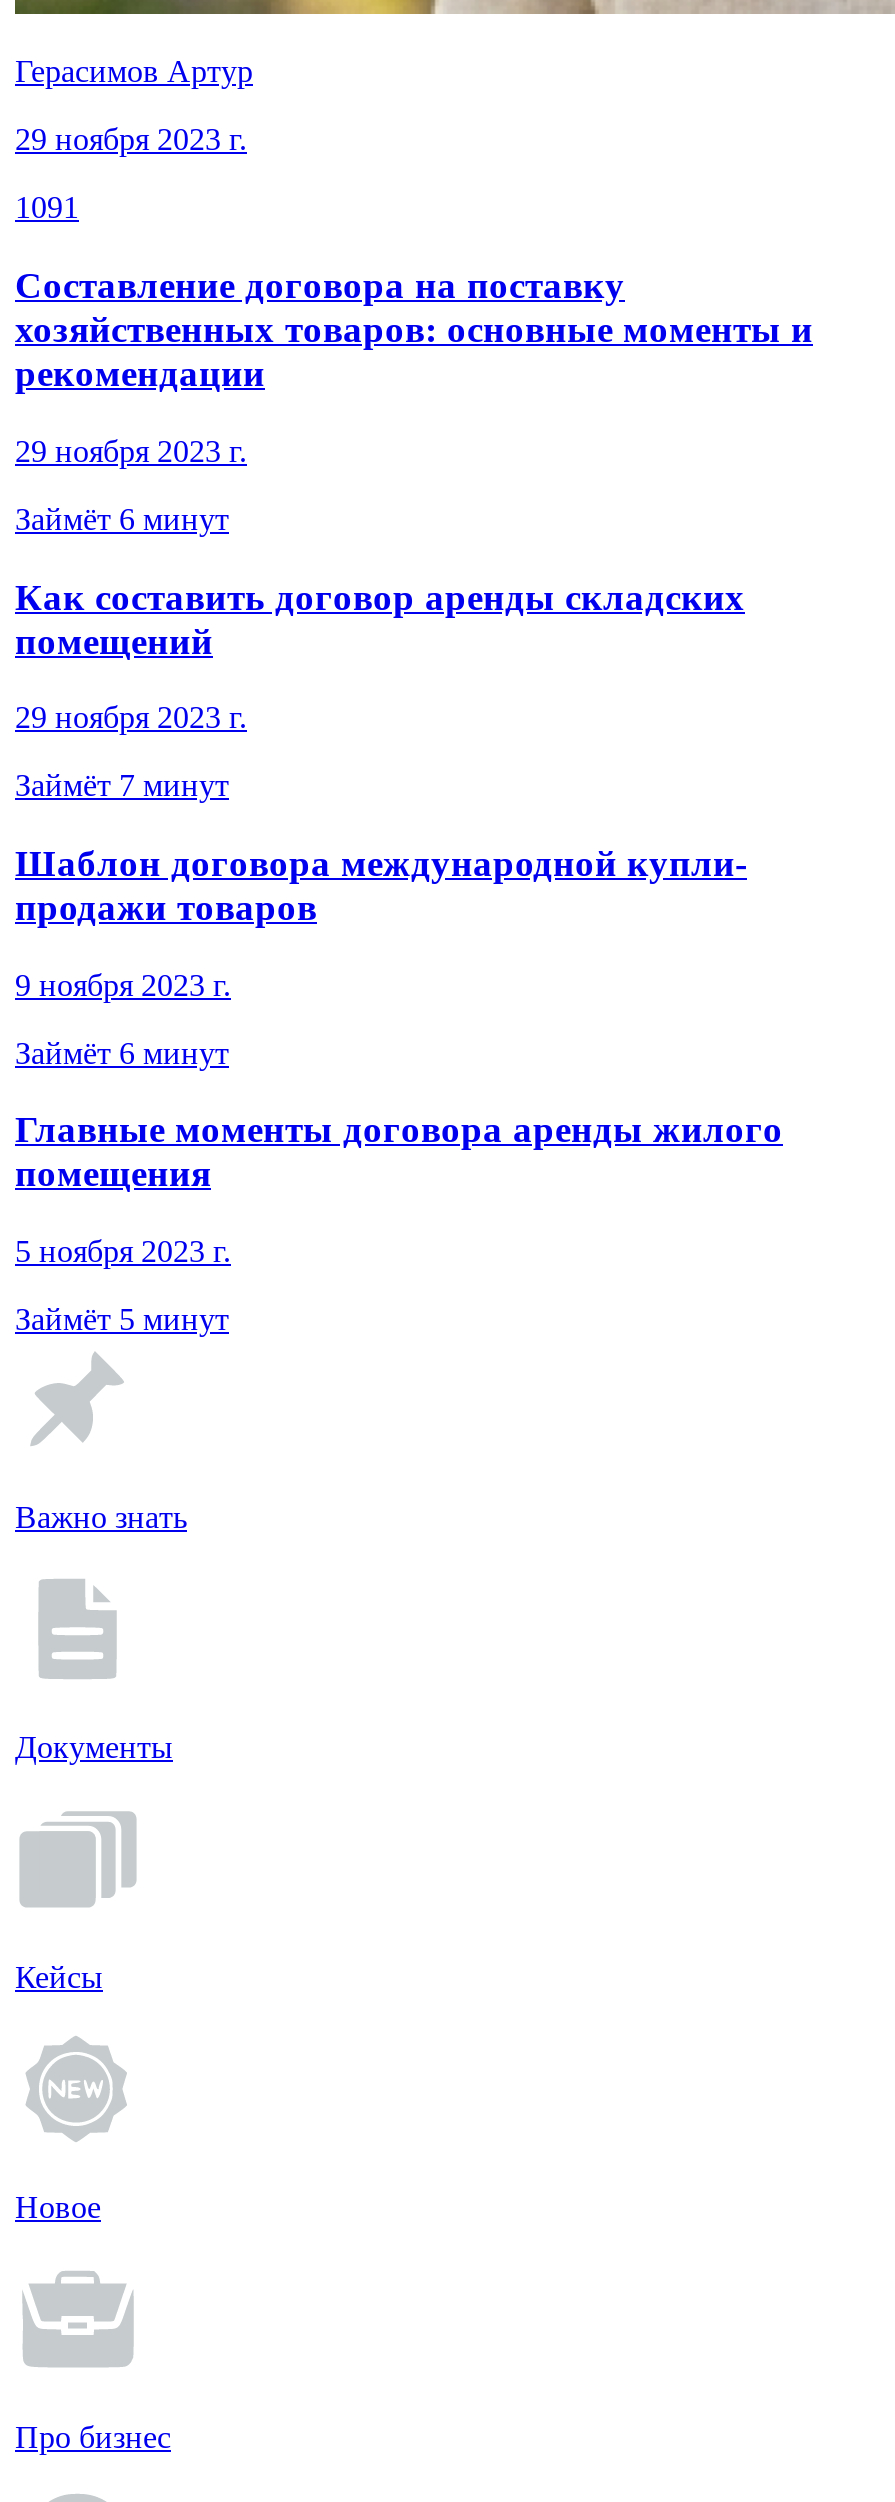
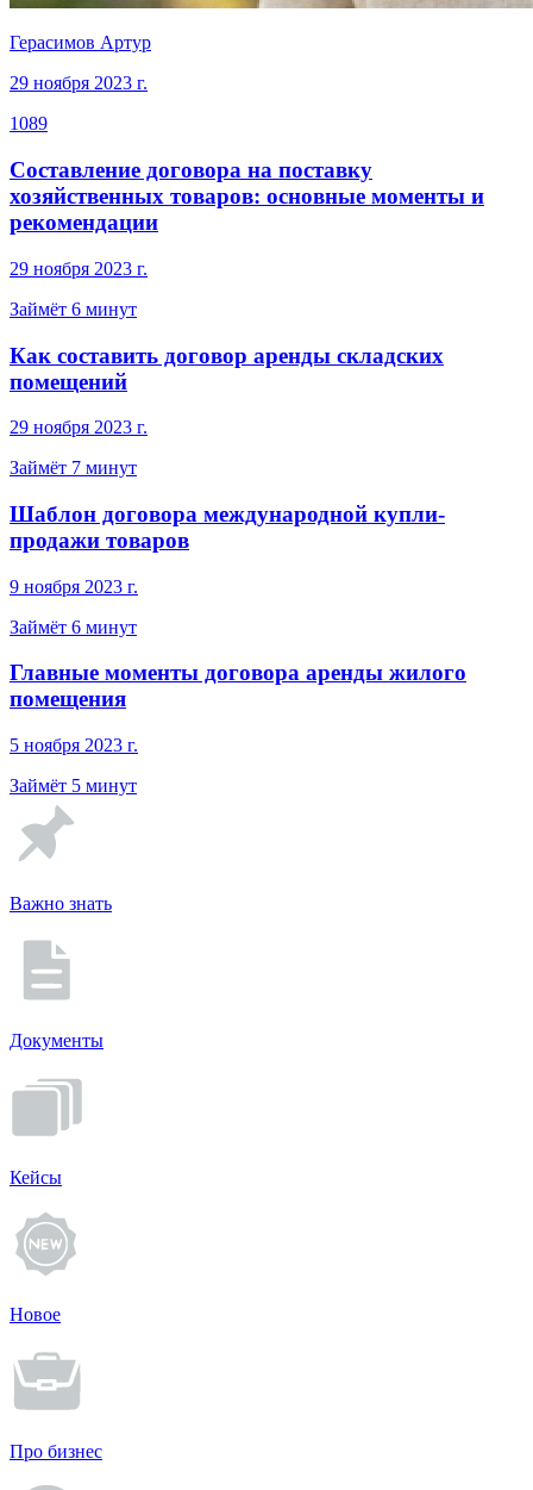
- 1091
+ 1089
